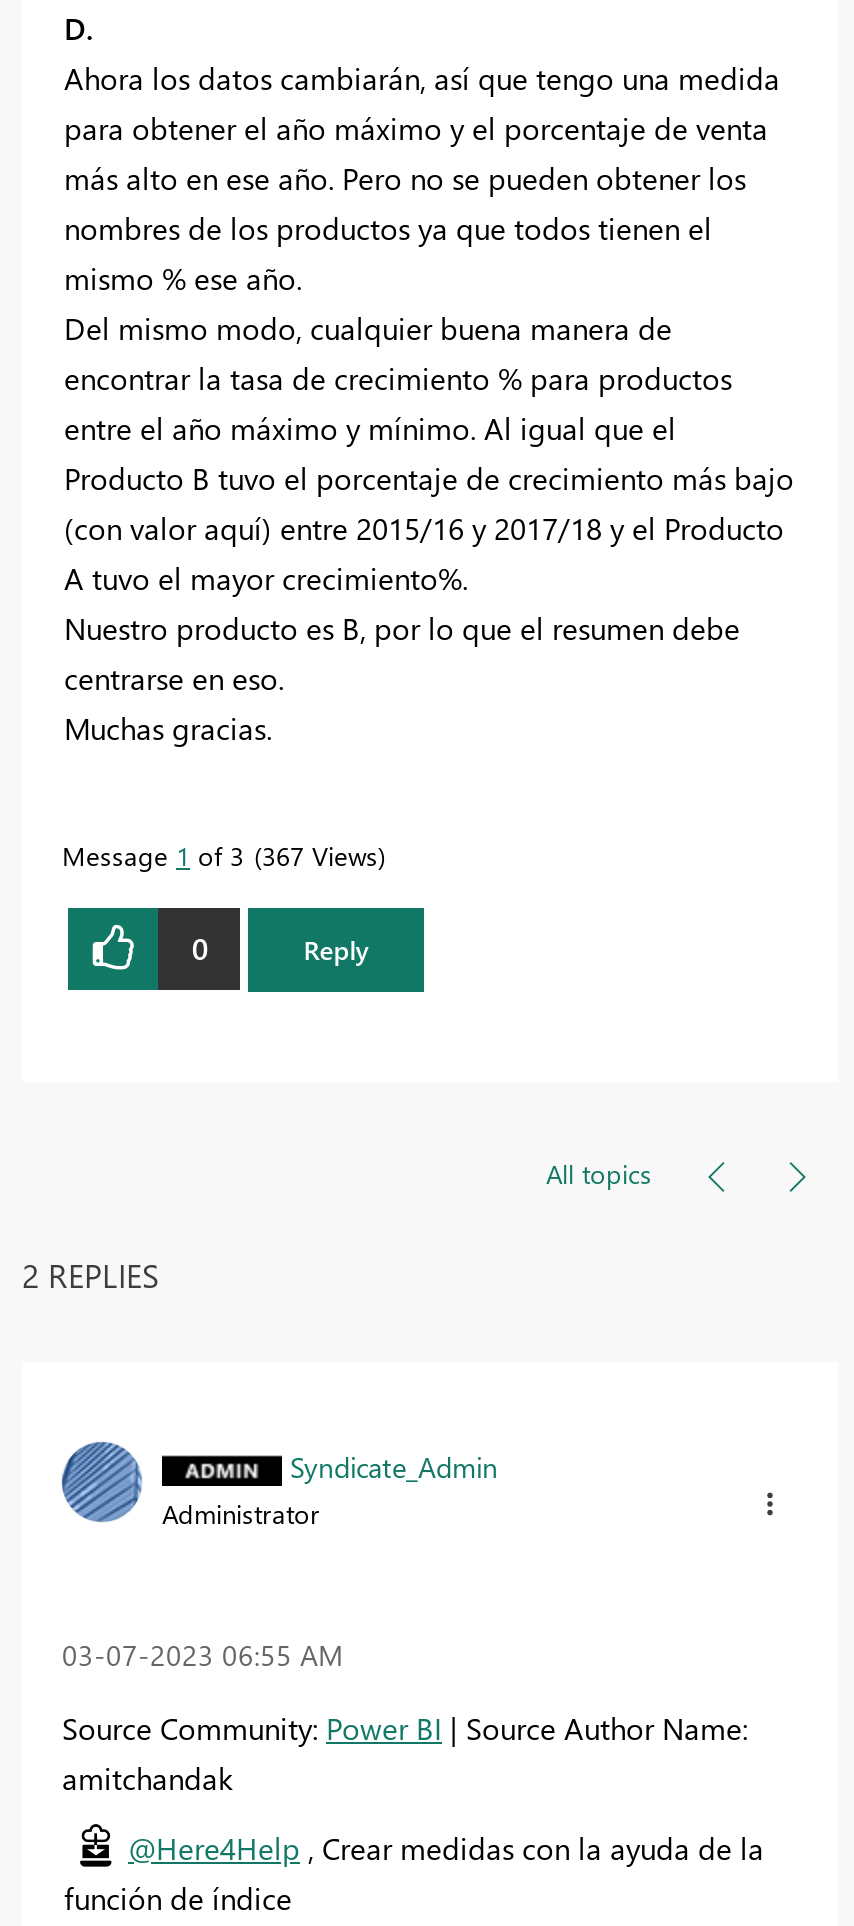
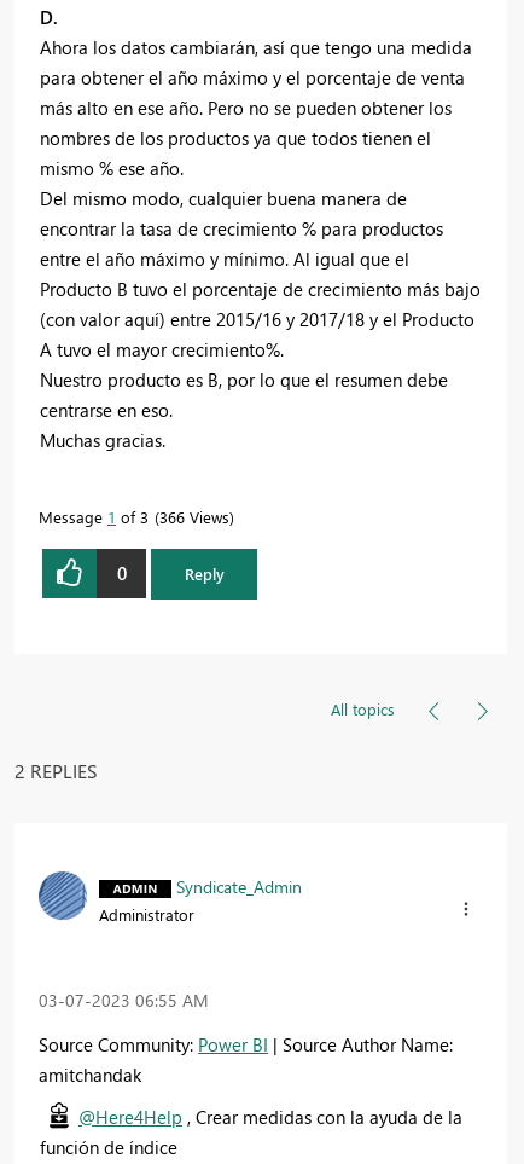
- Message 1 of 3 367 Views
+ Message 1 of 3 366 Views
